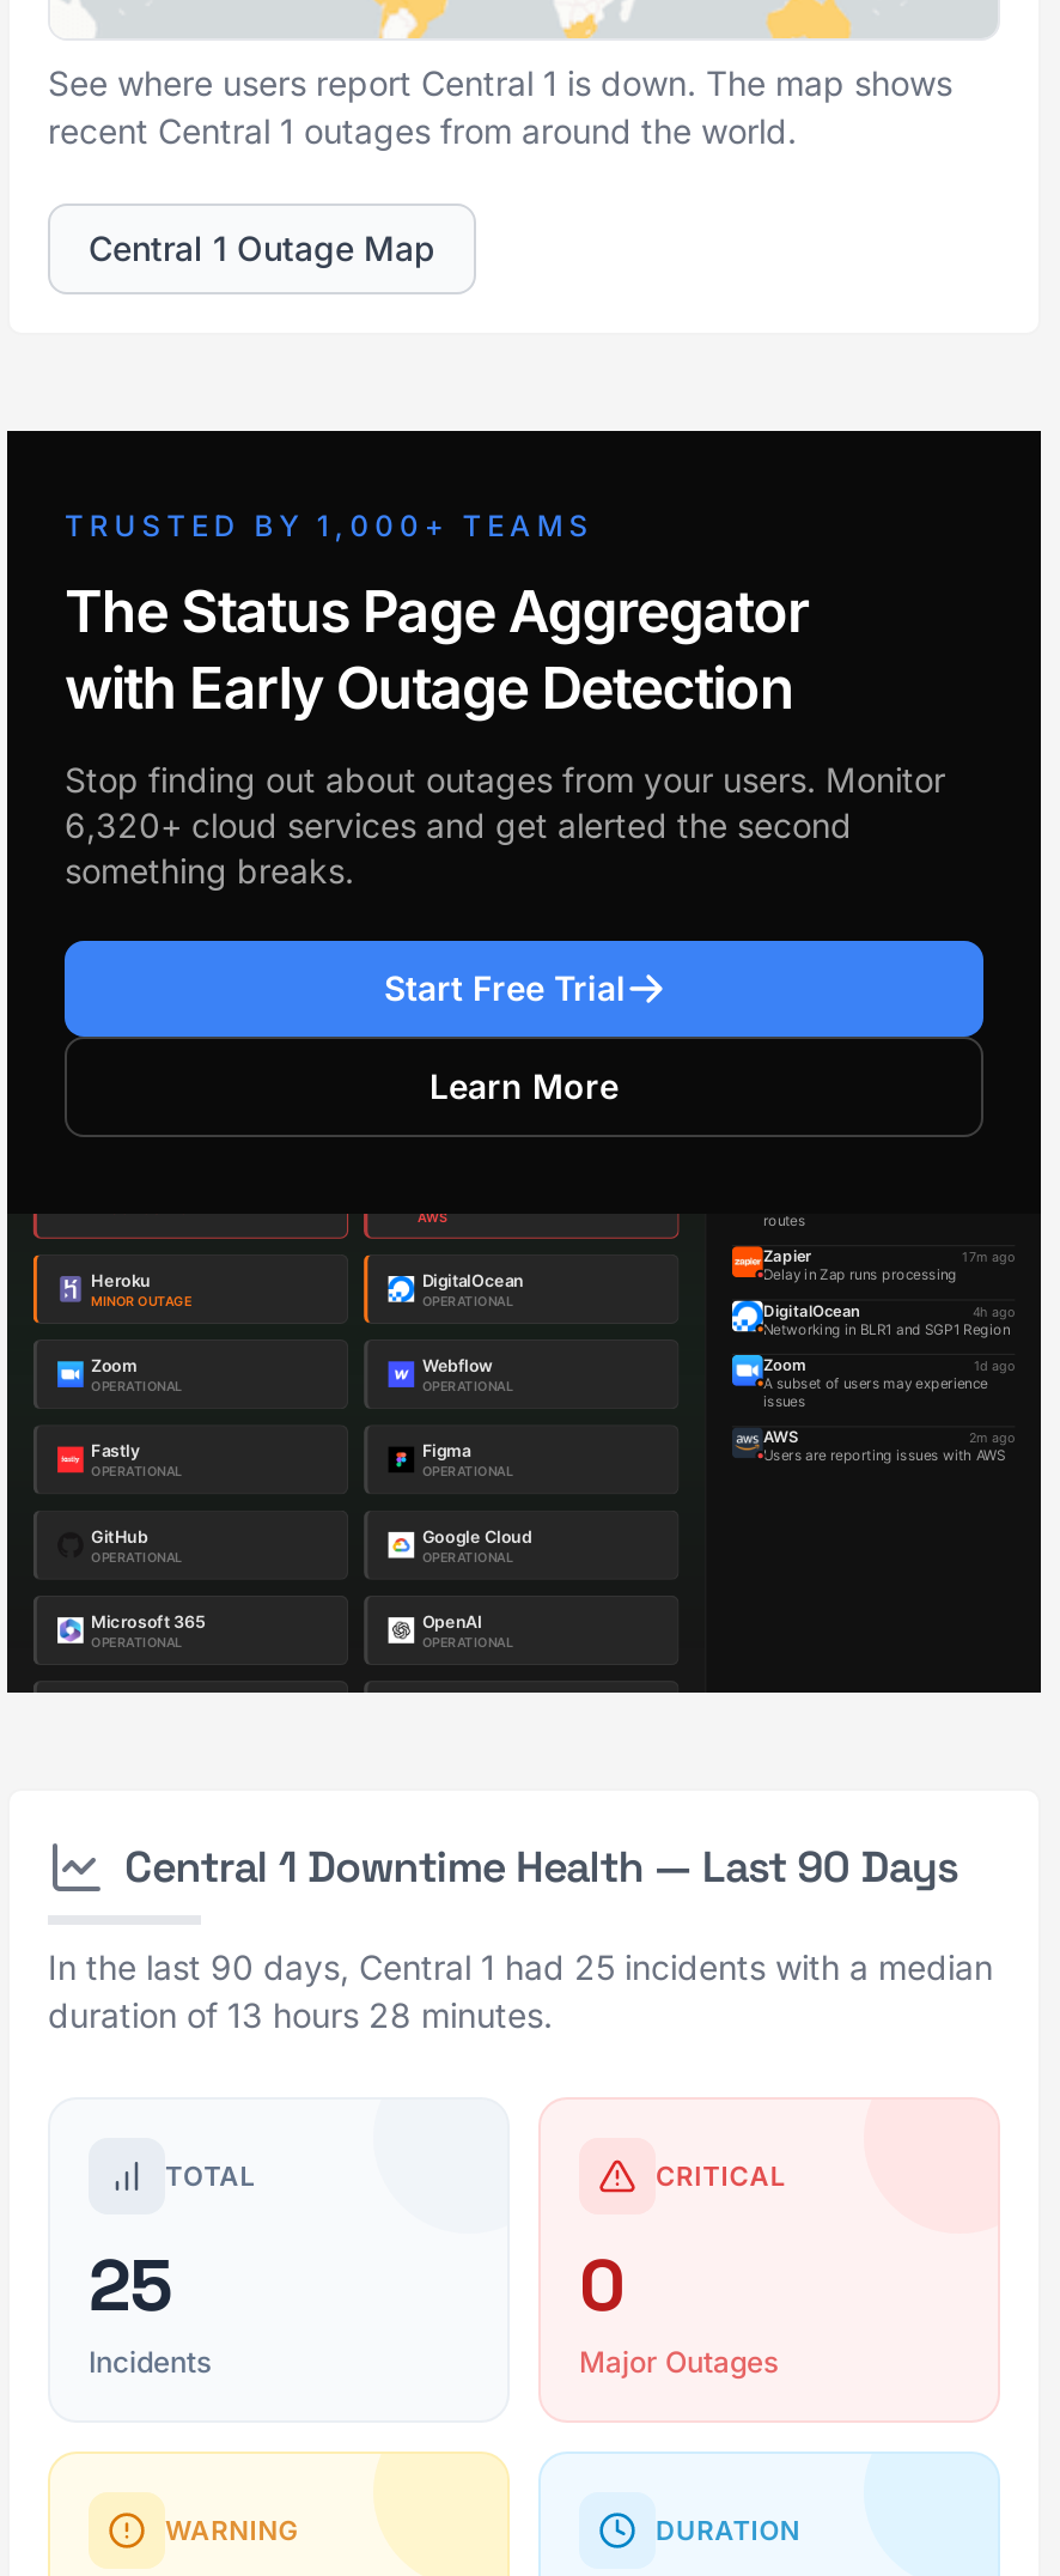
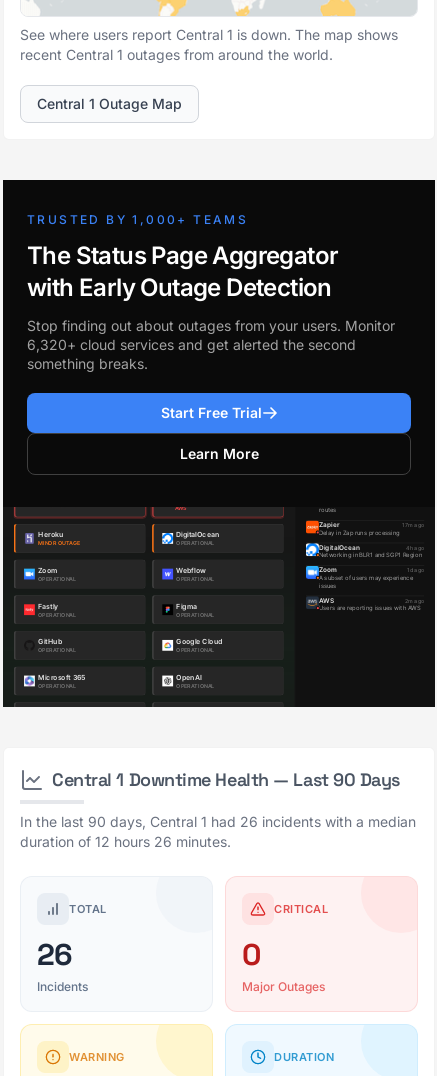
- In the last 90 days, Central 1 had 25 incidents with a median
+ In the last 90 days, Central 1 had 26 incidents with a median

- duration of 13 hours 28 minutes.
+ duration of 12 hours 26 minutes.

- 25
+ 26
